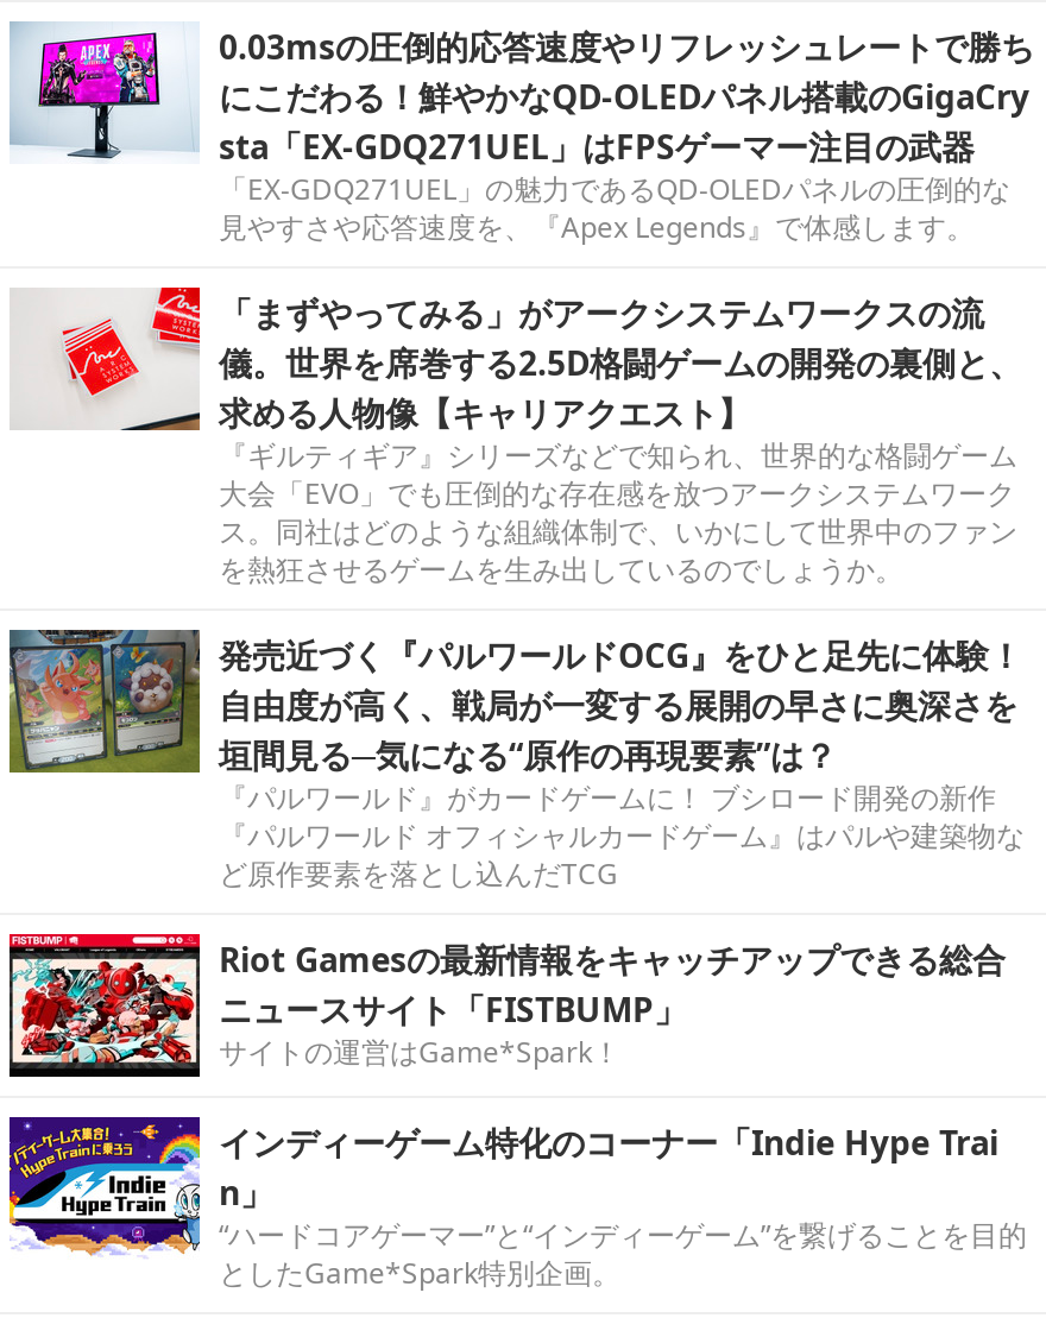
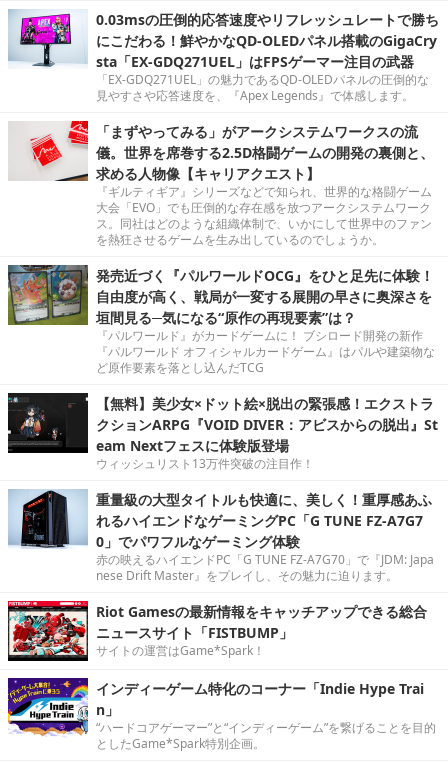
+ [image]
+ 【無料】美少女×ドット絵×脱出の緊張感！エクストラ
+ クションARPG『VOID DIVER：アビスからの脱出』St
+ eam Nextフェスに体験版登場
+ ウィッシュリスト13万件突破の注目作！
+ 重量級の大型タイトルも快適に、美しく！重厚感あふ
+ れるハイエンドなゲーミングPC「G TUNE FZ-A7G7
+ 0」でパワフルなゲーミング体験
+ 赤の映えるハイエンドPC「G TUNE FZ-A7G70」で『JDM: Japa
+ nese Drift Master』をプレイし、その魅力に迫ります。

+ [image]
